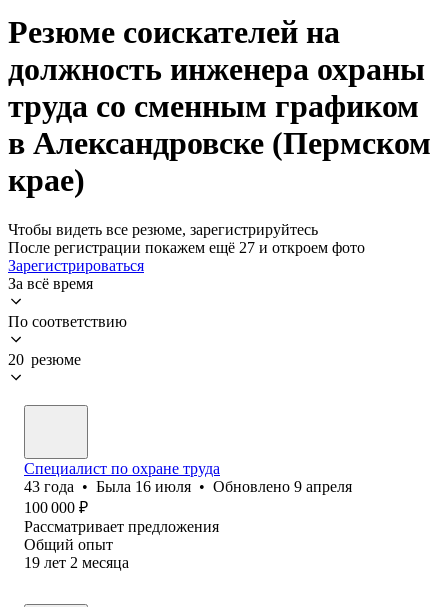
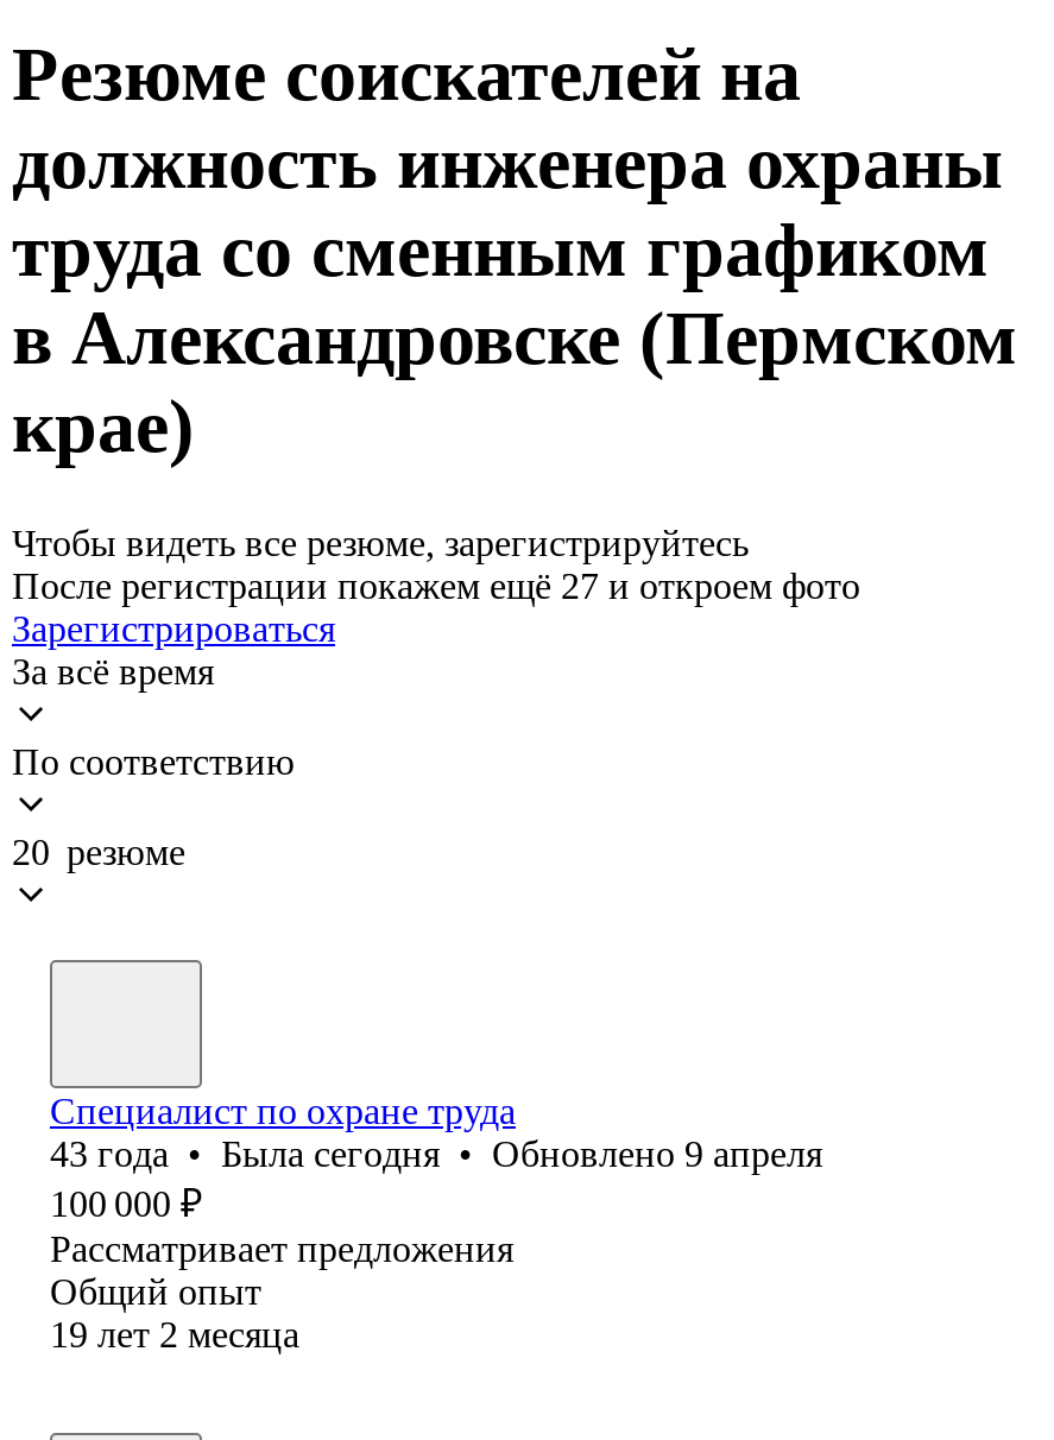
- 43 года • Была 16 июля • Обновлено 9 апреля
+ 43 года • Была сегодня • Обновлено 9 апреля
